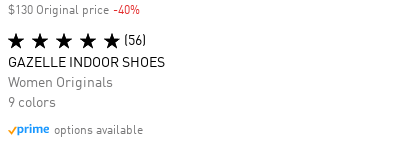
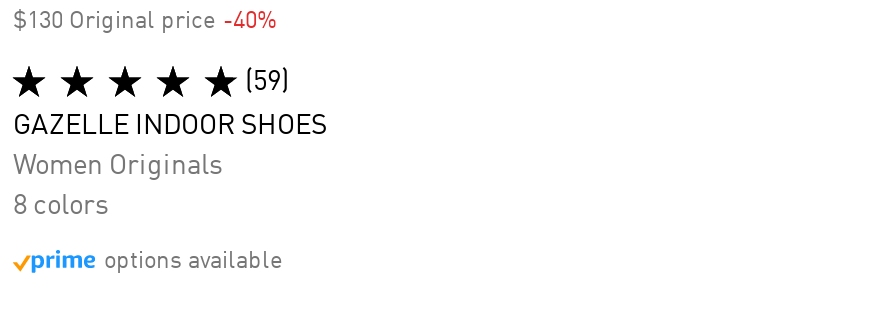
- (56)
+ (59)

- 9 colors
+ 8 colors
